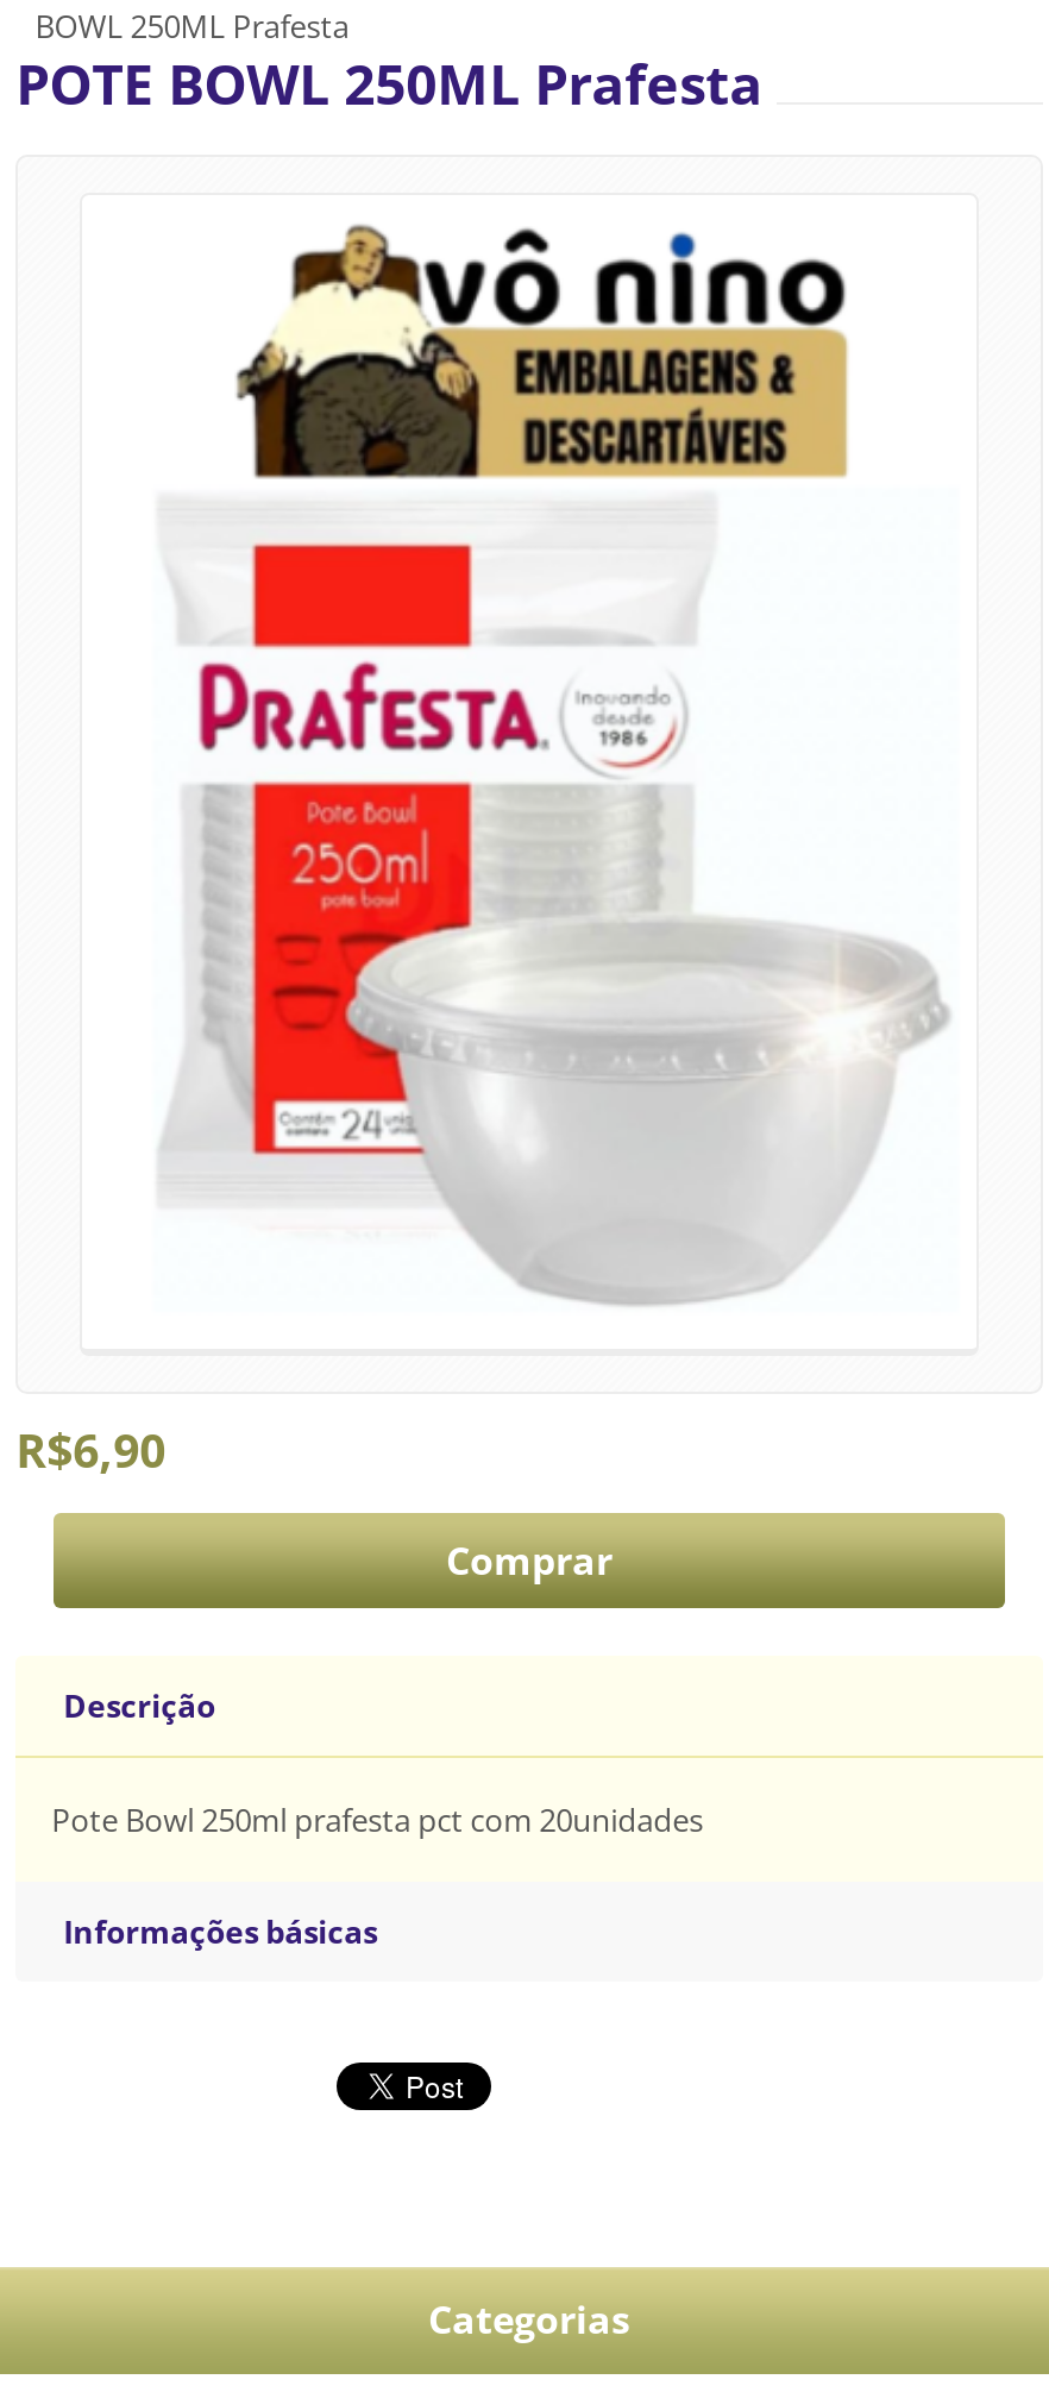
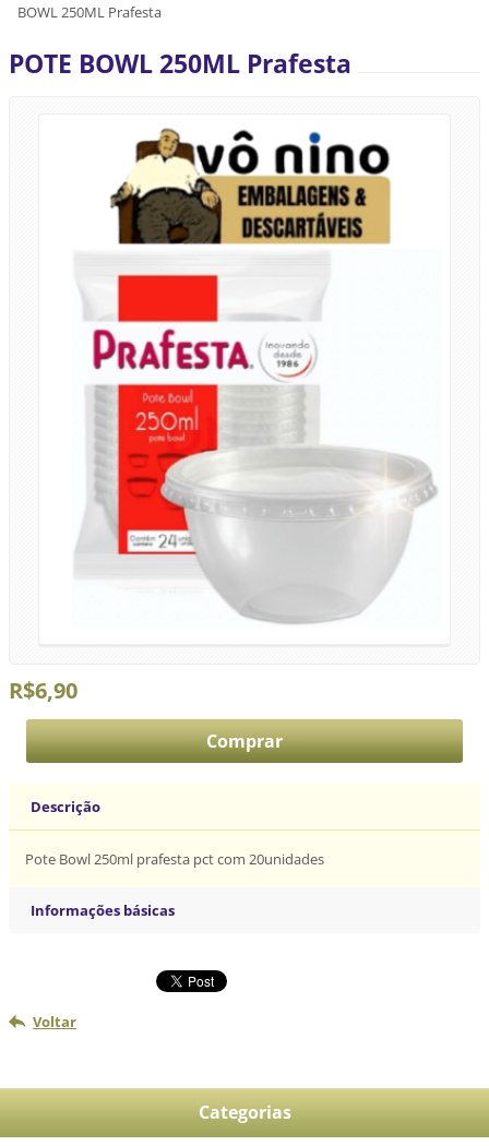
+ Voltar
